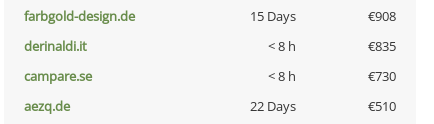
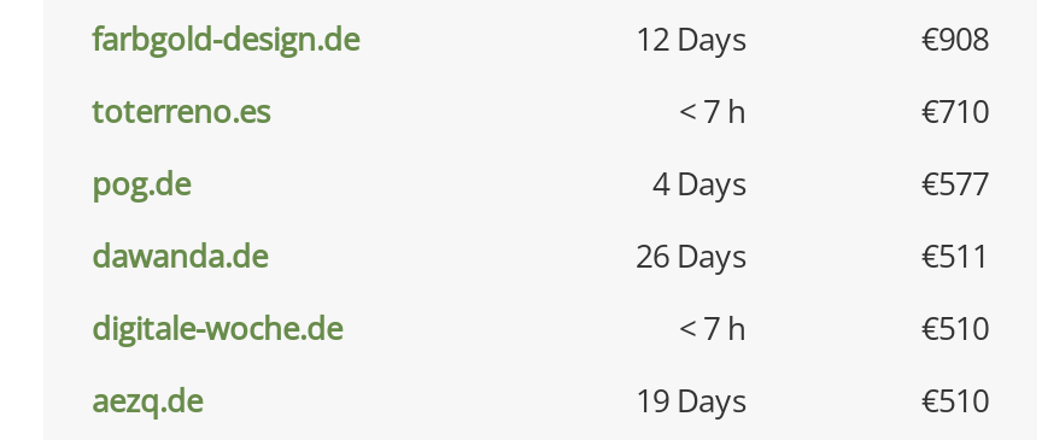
- 15 Days
+ 12 Days

- derinaldi.it
- < 8 h
- €835
- campare.se
- < 8 h
- €730
+ toterreno.es
+ < 7 h
+ €710
+ pog.de
+ 4 Days
+ €577
+ dawanda.de
+ 26 Days
+ €511
+ digitale-woche.de
+ < 7 h
+ €510

- 22 Days
+ 19 Days
